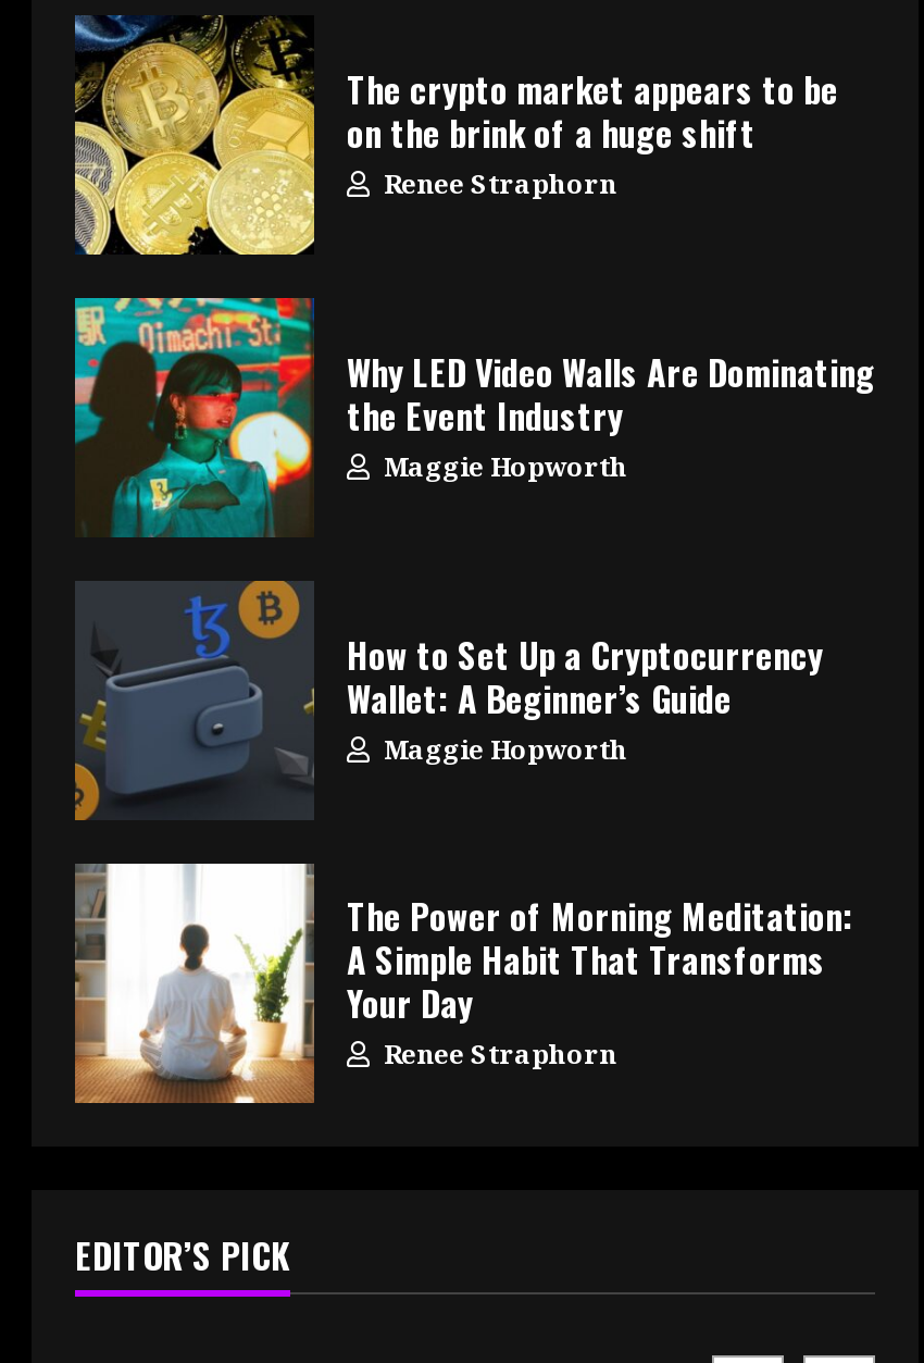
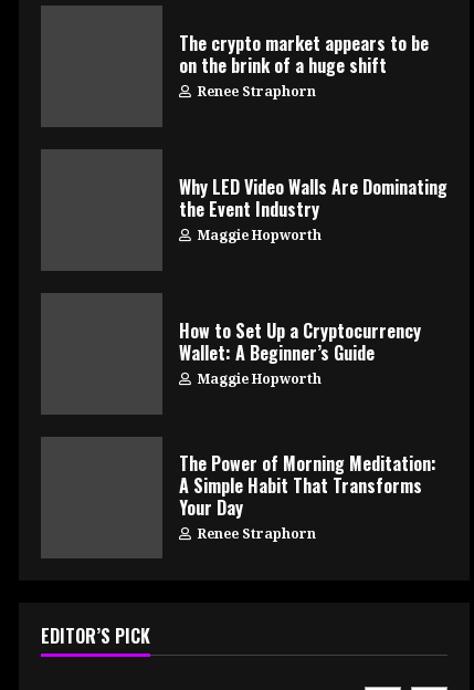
- [image]

- [image]

- [image]

- [image]
